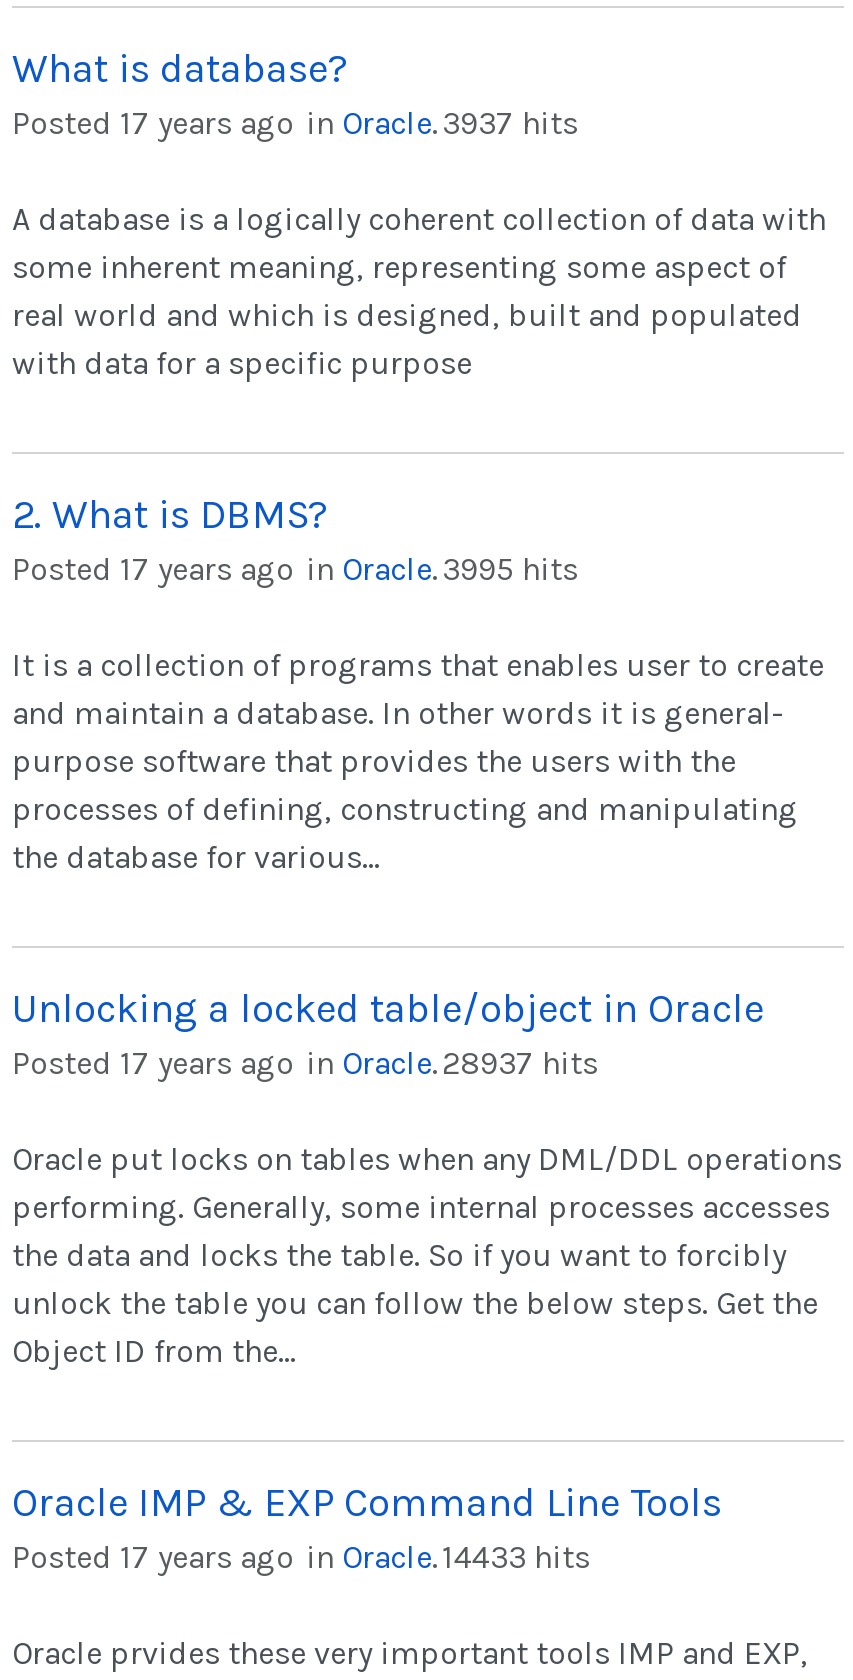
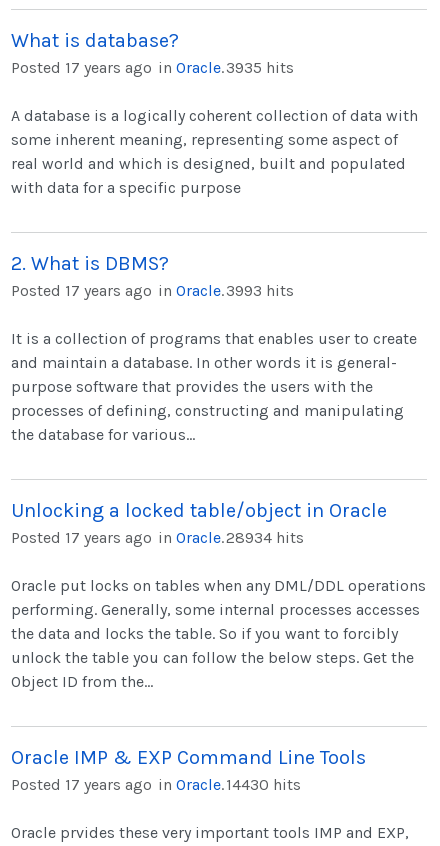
- Posted 17 years ago in Oracle. 3937 hits
+ Posted 17 years ago in Oracle. 3935 hits

- Posted 17 years ago in Oracle. 3995 hits
+ Posted 17 years ago in Oracle. 3993 hits

- Posted 17 years ago in Oracle. 28937 hits
+ Posted 17 years ago in Oracle. 28934 hits

- Posted 17 years ago in Oracle. 14433 hits
+ Posted 17 years ago in Oracle. 14430 hits
